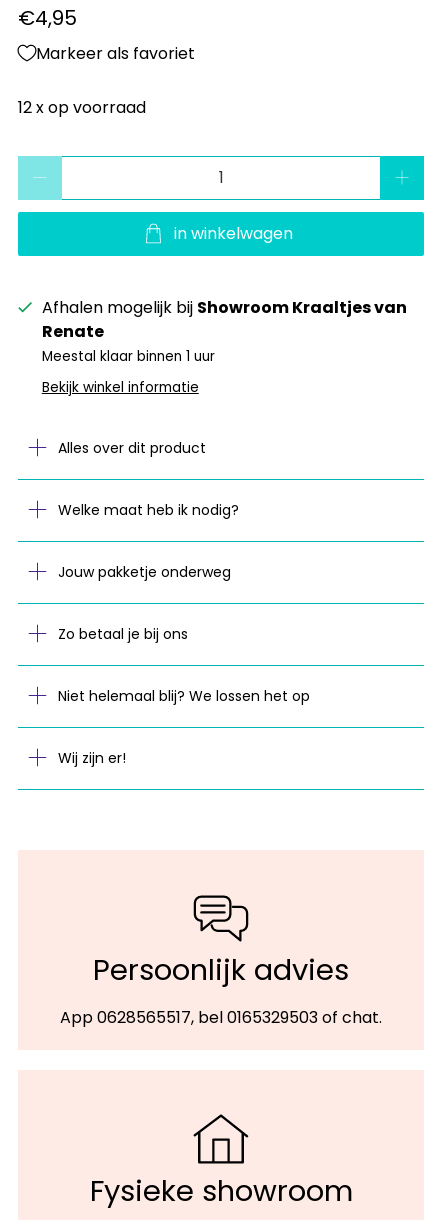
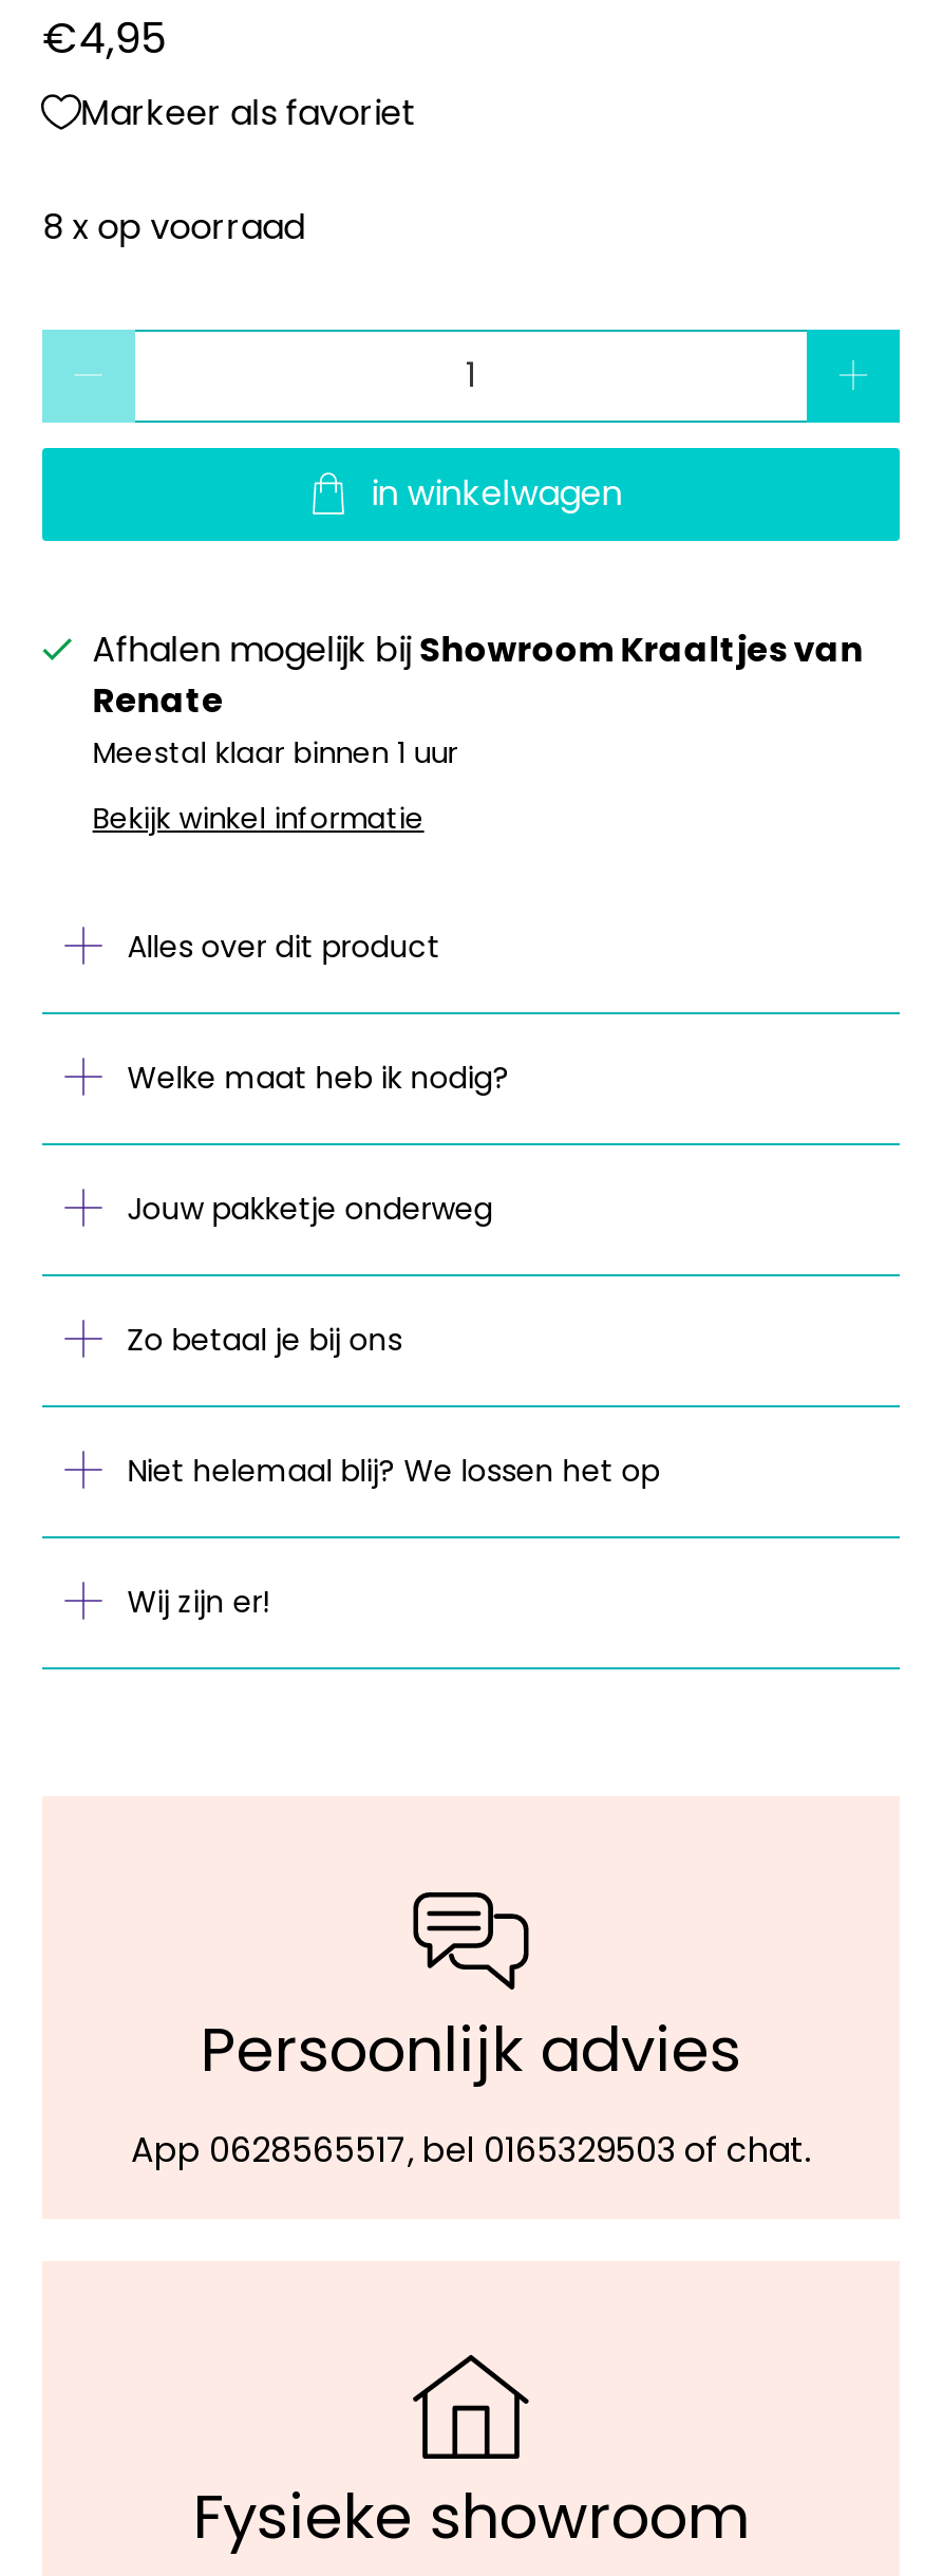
- 12 x op voorraad
+ 8 x op voorraad
